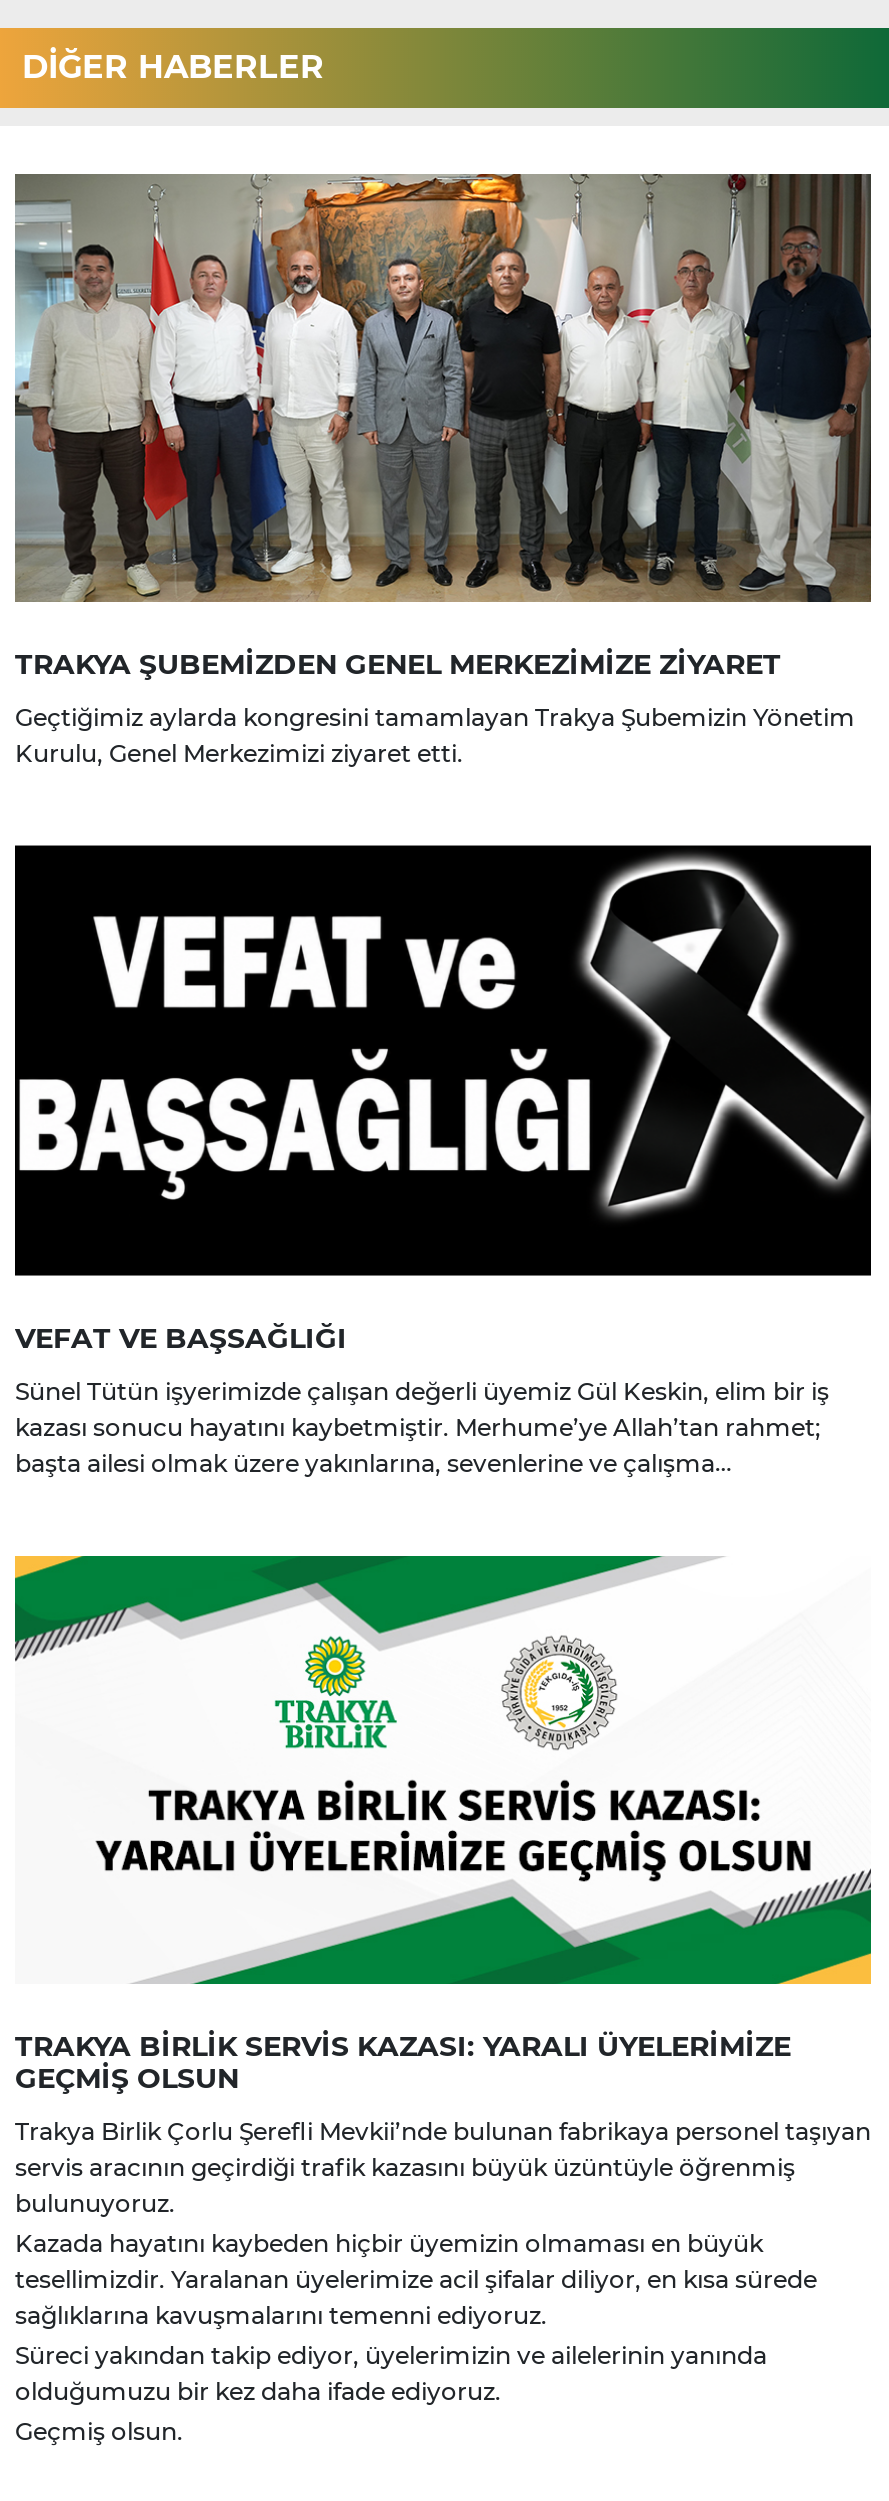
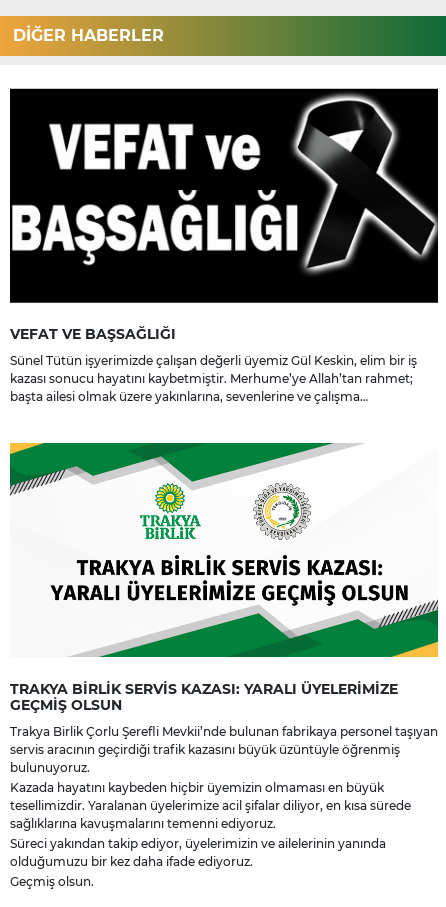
- [image]
- TRAKYA ŞUBEMİZDEN GENEL MERKEZİMİZE ZİYARET
- Geçtiğimiz aylarda kongresini tamamlayan Trakya Şubemizin Yönetim
- Kurulu, Genel Merkezimizi ziyaret etti.
